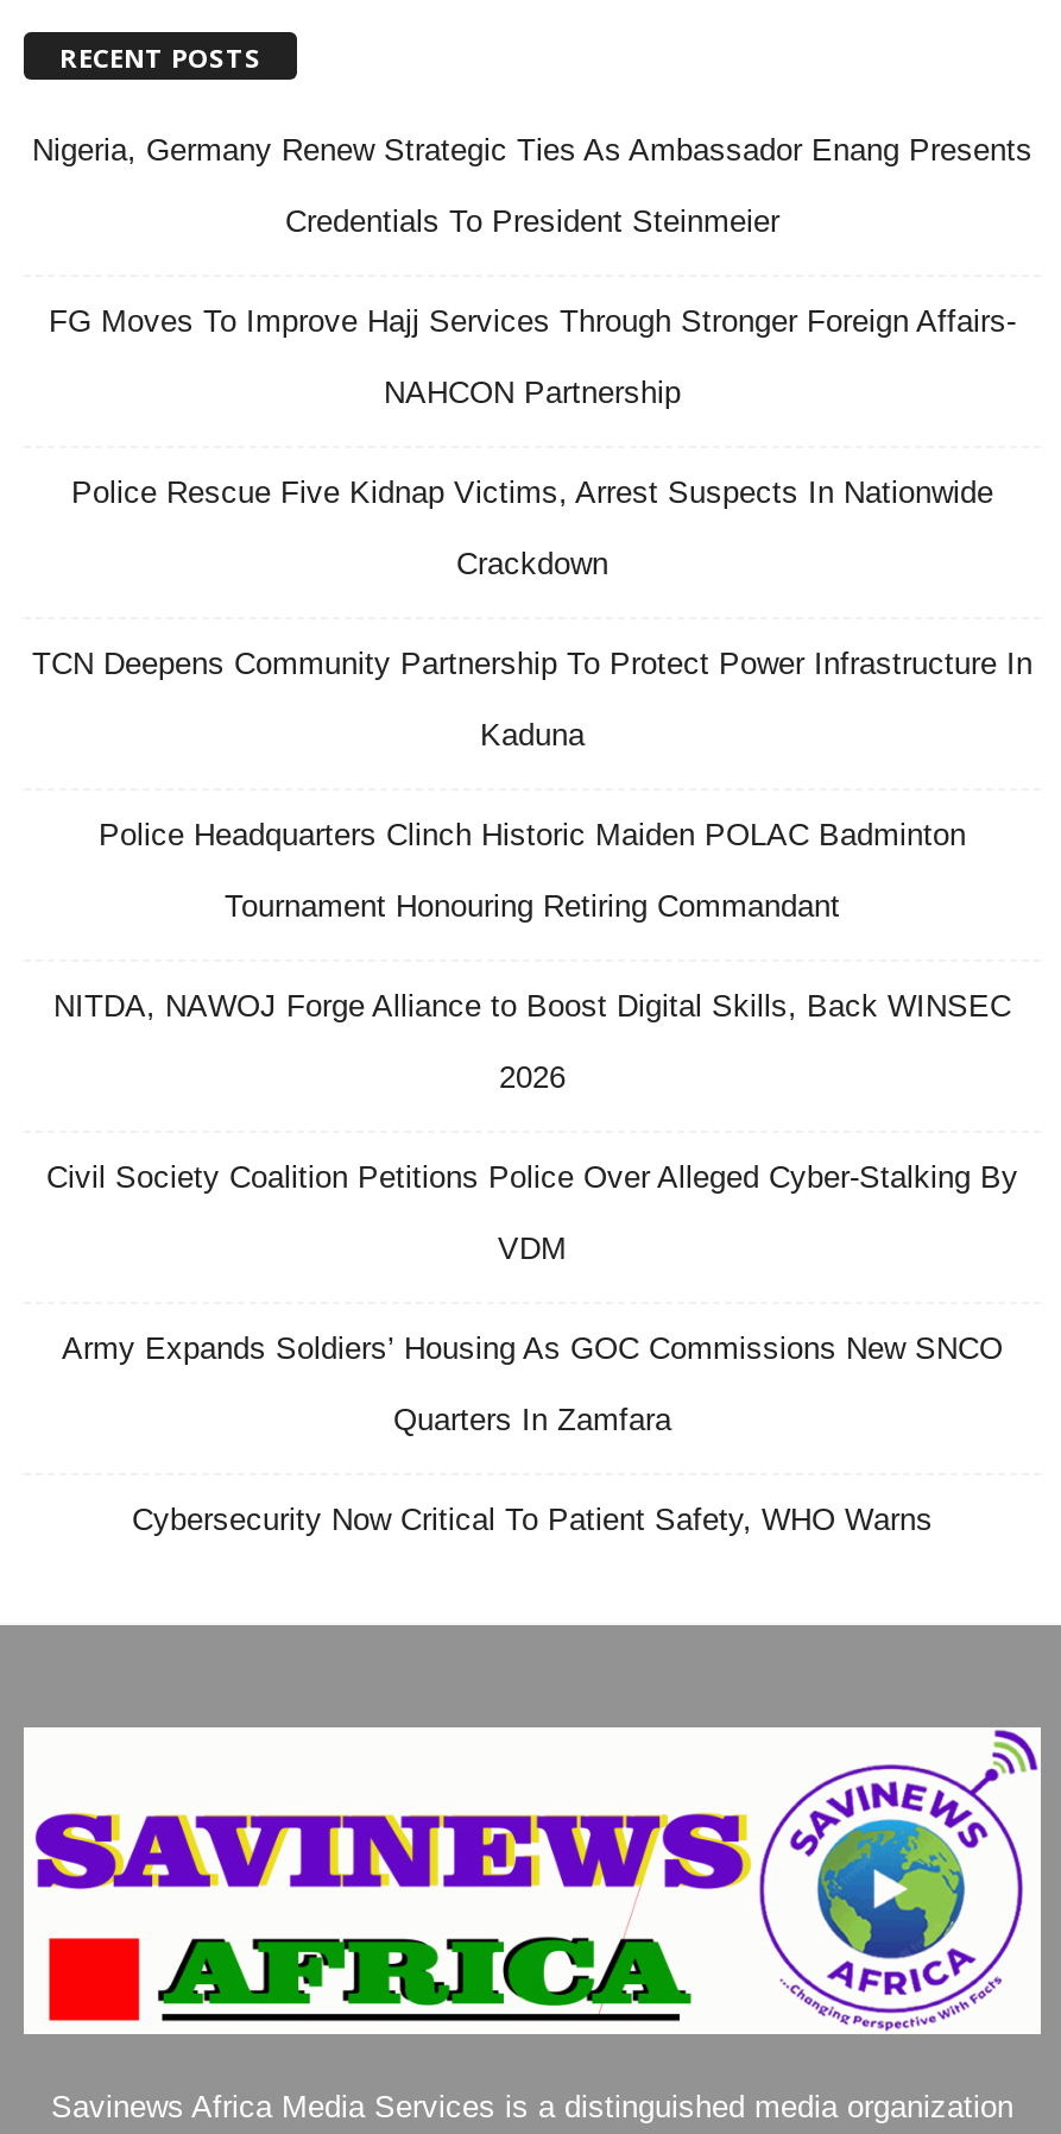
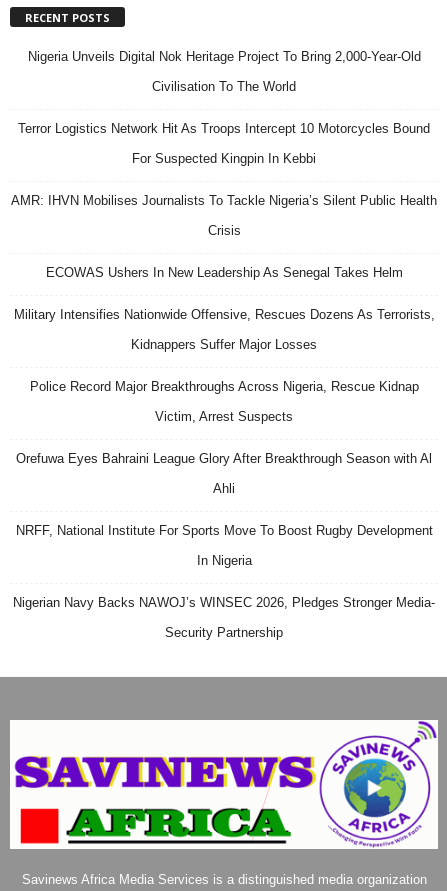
- Nigeria, Germany Renew Strategic Ties As Ambassador Enang Presents
+ Nigeria Unveils Digital Nok Heritage Project To Bring 2,000-Year-Old

- Credentials To President Steinmeier
+ Civilisation To The World

- FG Moves To Improve Hajj Services Through Stronger Foreign Affairs-
+ Terror Logistics Network Hit As Troops Intercept 10 Motorcycles Bound

- NAHCON Partnership
+ For Suspected Kingpin In Kebbi

- Police Rescue Five Kidnap Victims, Arrest Suspects In Nationwide
+ AMR: IHVN Mobilises Journalists To Tackle Nigeria’s Silent Public Health

- Crackdown
+ Crisis

- TCN Deepens Community Partnership To Protect Power Infrastructure In
+ ECOWAS Ushers In New Leadership As Senegal Takes Helm

- Kaduna
+ Military Intensifies Nationwide Offensive, Rescues Dozens As Terrorists,

- Police Headquarters Clinch Historic Maiden POLAC Badminton
+ Kidnappers Suffer Major Losses

- Tournament Honouring Retiring Commandant
+ Police Record Major Breakthroughs Across Nigeria, Rescue Kidnap

- NITDA, NAWOJ Forge Alliance to Boost Digital Skills, Back WINSEC
+ Victim, Arrest Suspects

- 2026
+ Orefuwa Eyes Bahraini League Glory After Breakthrough Season with Al

- Civil Society Coalition Petitions Police Over Alleged Cyber-Stalking By
+ Ahli

- VDM
+ NRFF, National Institute For Sports Move To Boost Rugby Development

- Army Expands Soldiers’ Housing As GOC Commissions New SNCO
+ In Nigeria

- Quarters In Zamfara
+ Nigerian Navy Backs NAWOJ’s WINSEC 2026, Pledges Stronger Media-

- Cybersecurity Now Critical To Patient Safety, WHO Warns
+ Security Partnership
